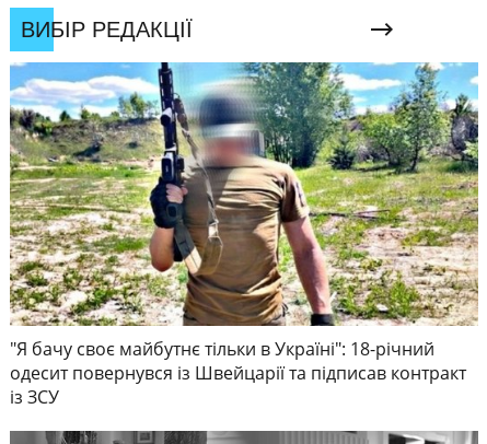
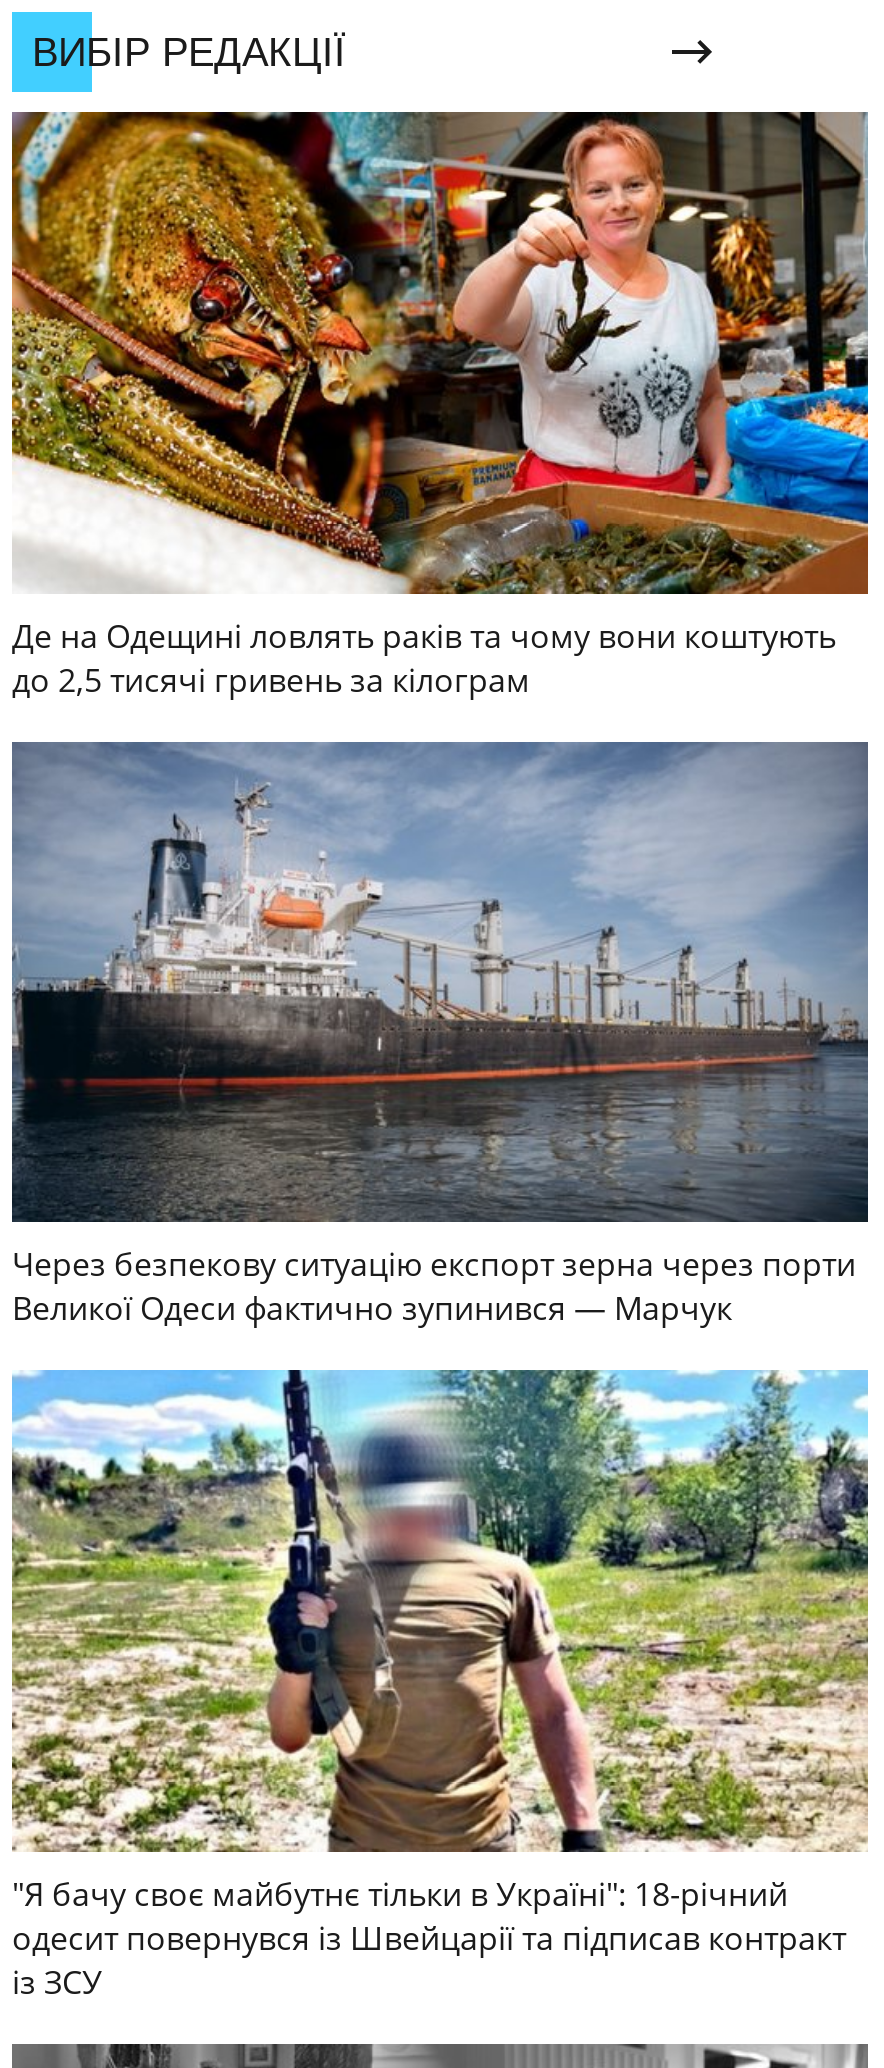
+ [image]
+ Де на Одещині ловлять раків та чому вони коштують
+ до 2,5 тисячі гривень за кілограм

+ [image]
+ Через безпекову ситуацію експорт зерна через порти
+ Великої Одеси фактично зупинився — Марчук
